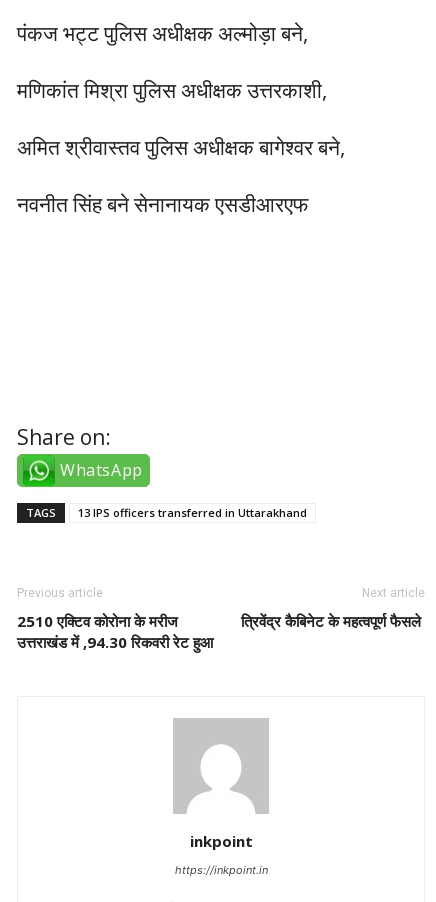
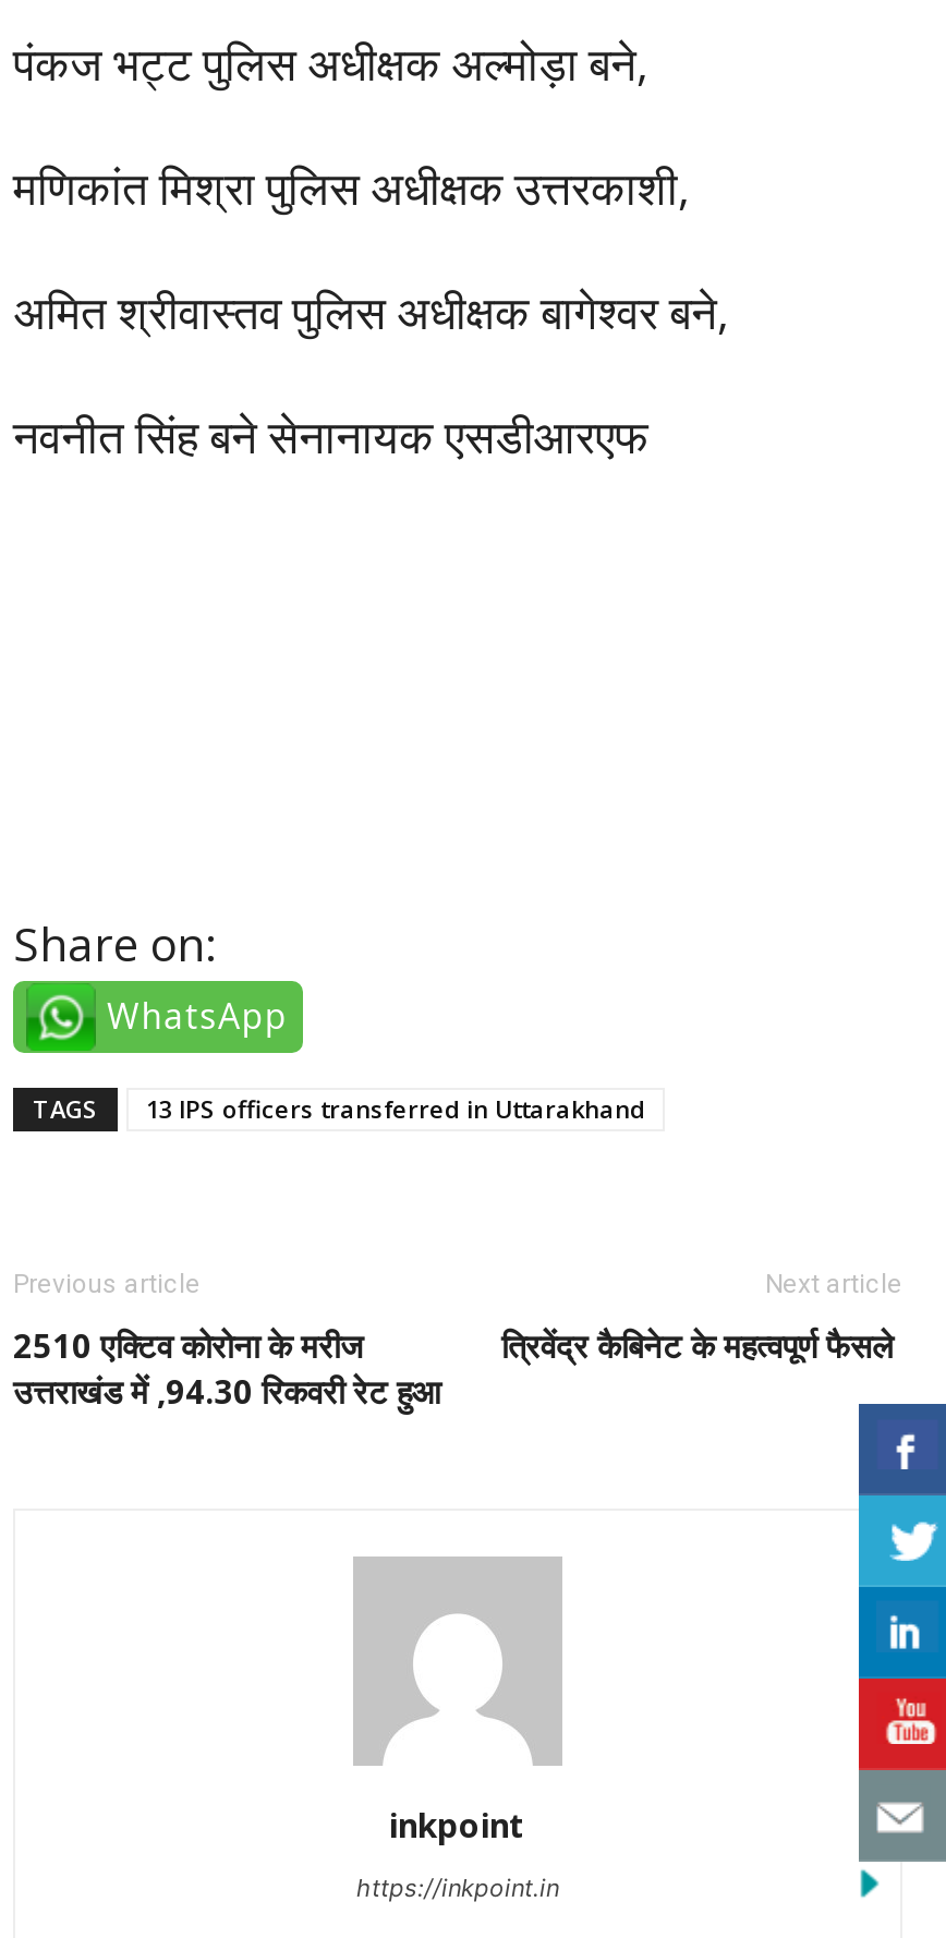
+ [image]
